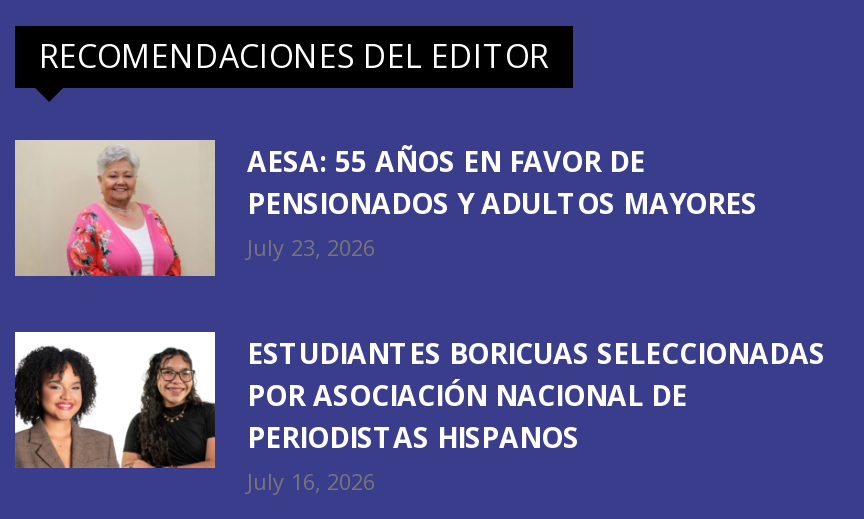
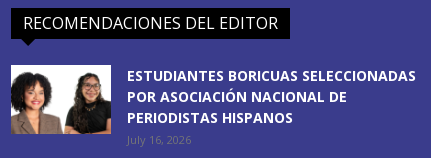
- [image]
- AESA: 55 AÑOS EN FAVOR DE
- PENSIONADOS Y ADULTOS MAYORES
- July 23, 2026
